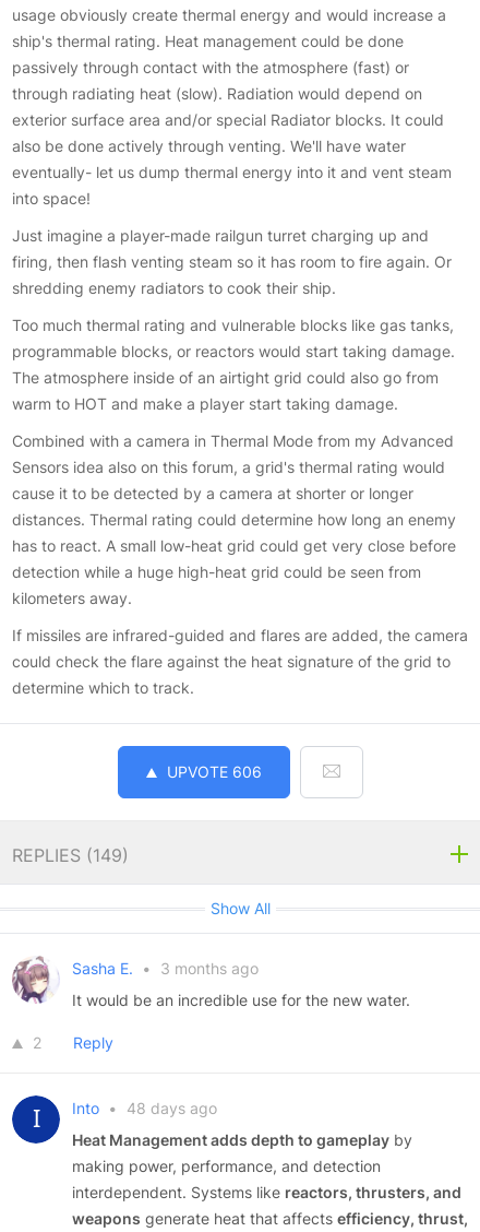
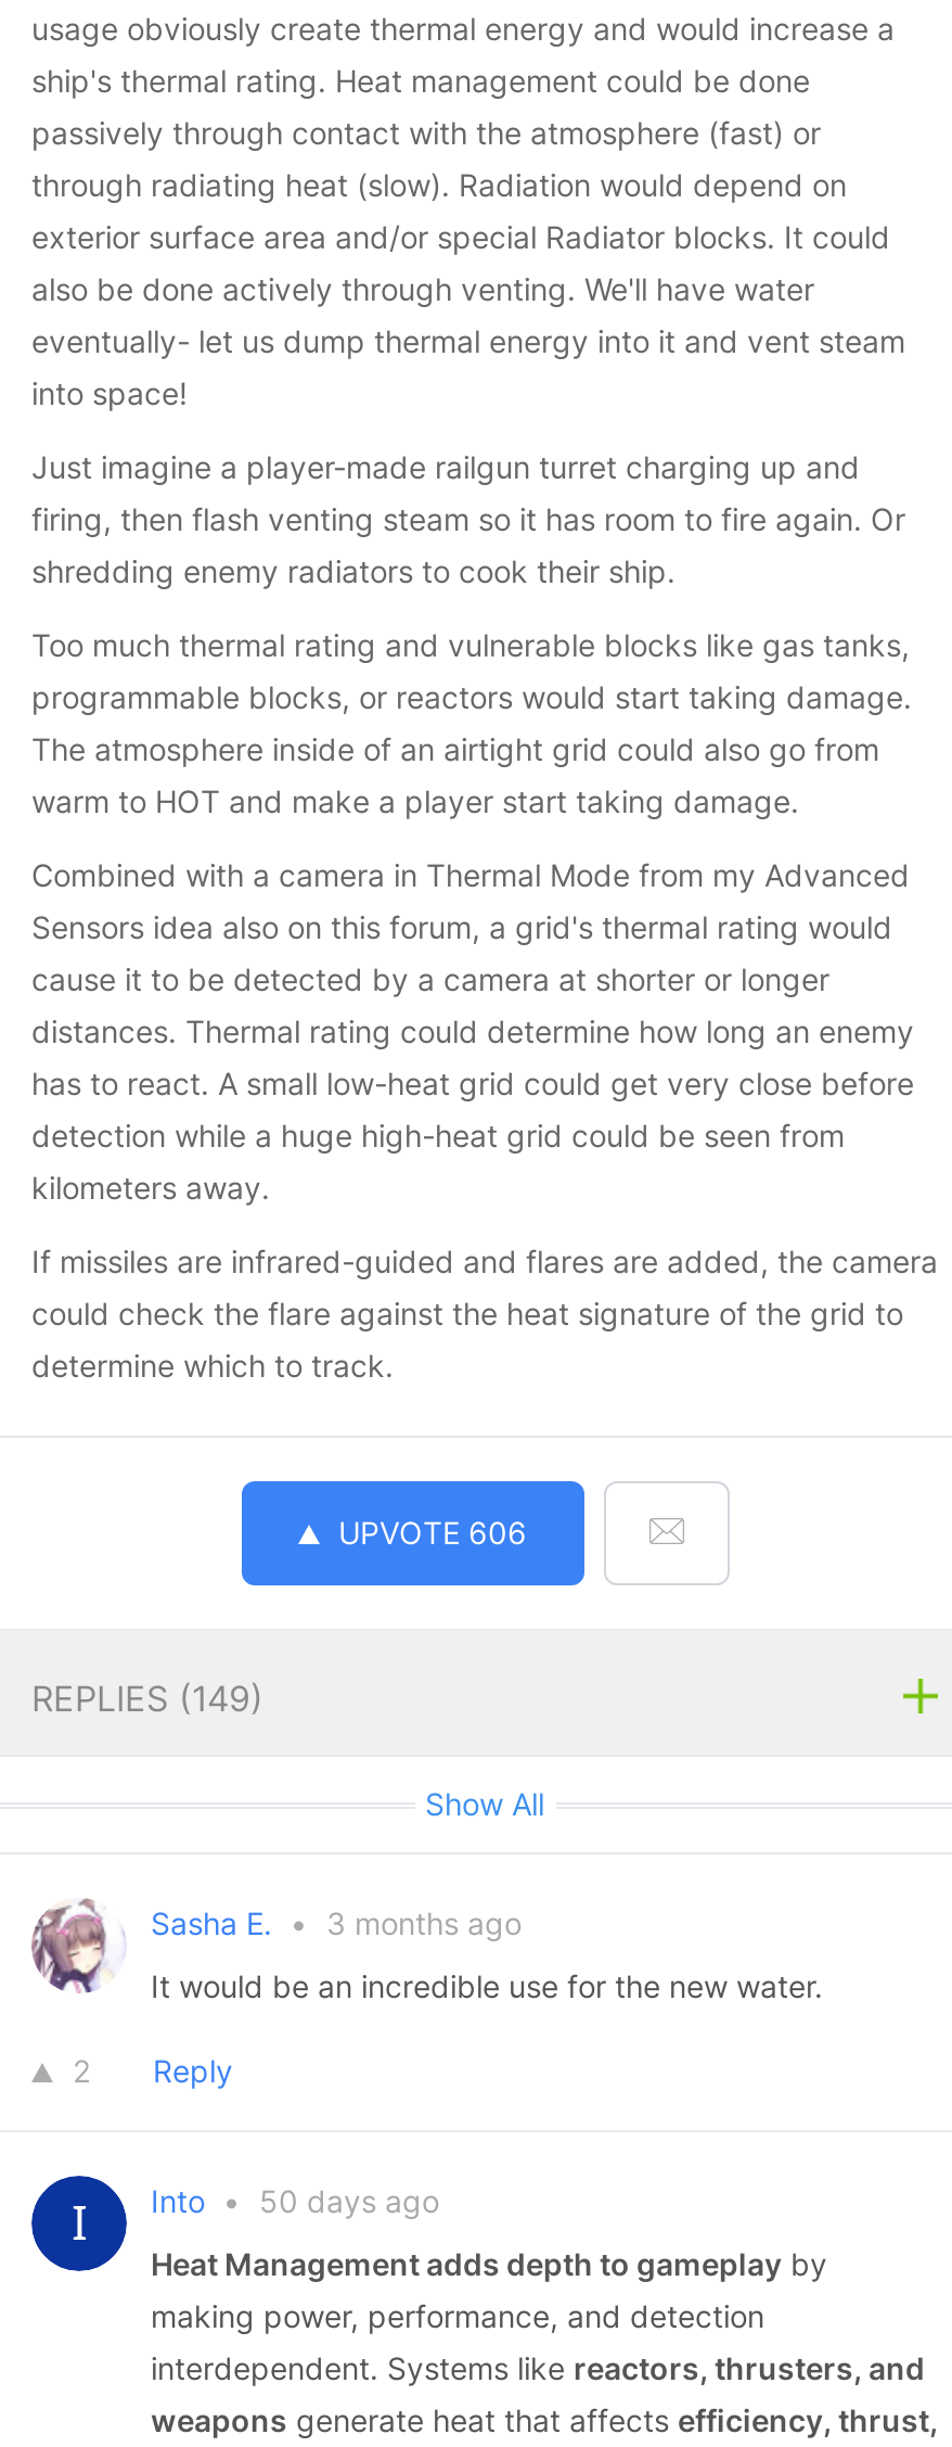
- Into • 48 days ago
+ Into • 50 days ago
